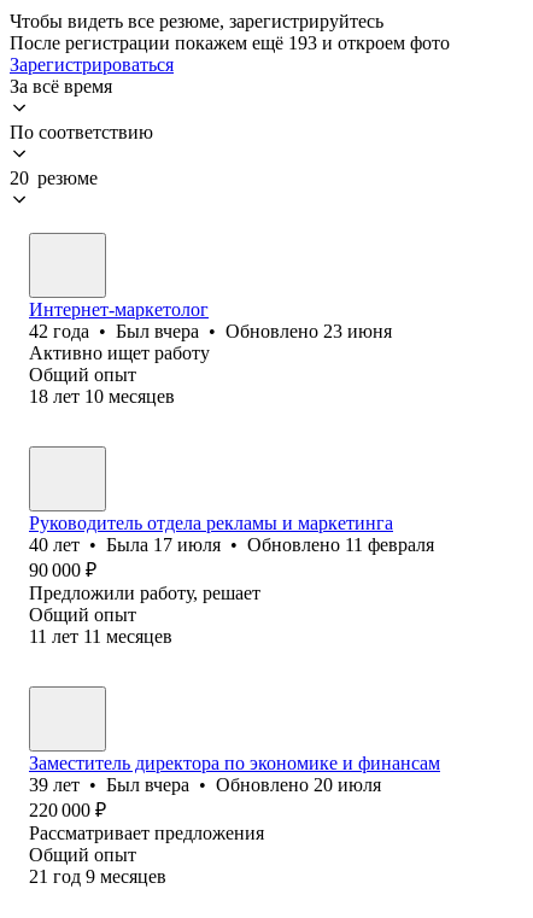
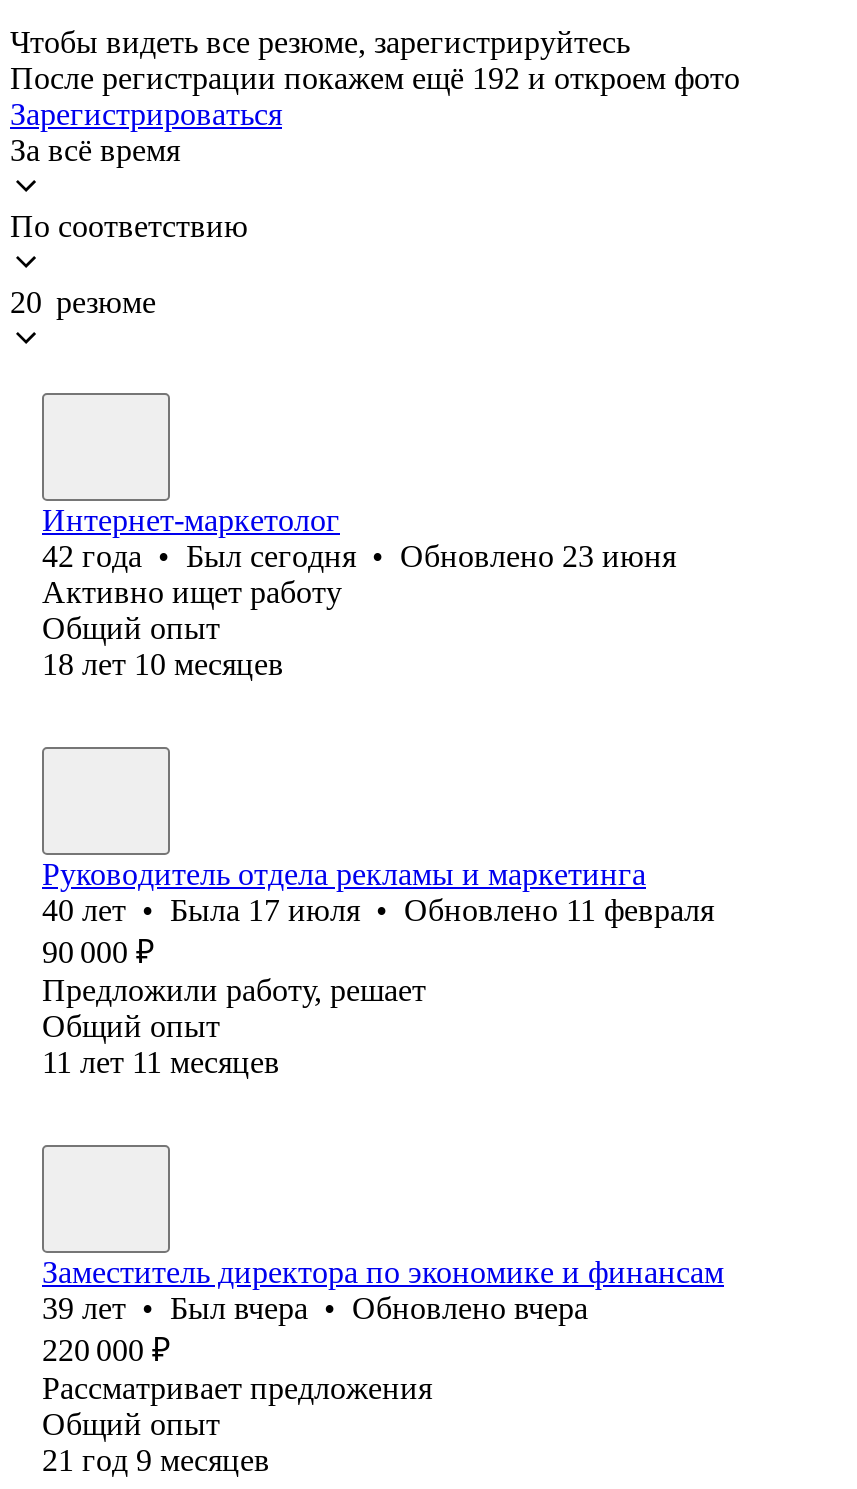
- После регистрации покажем ещё 193 и откроем фото
+ После регистрации покажем ещё 192 и откроем фото

- 42 года • Был вчера • Обновлено 23 июня
+ 42 года • Был сегодня • Обновлено 23 июня

- 39 лет • Был вчера • Обновлено 20 июля
+ 39 лет • Был вчера • Обновлено вчера
